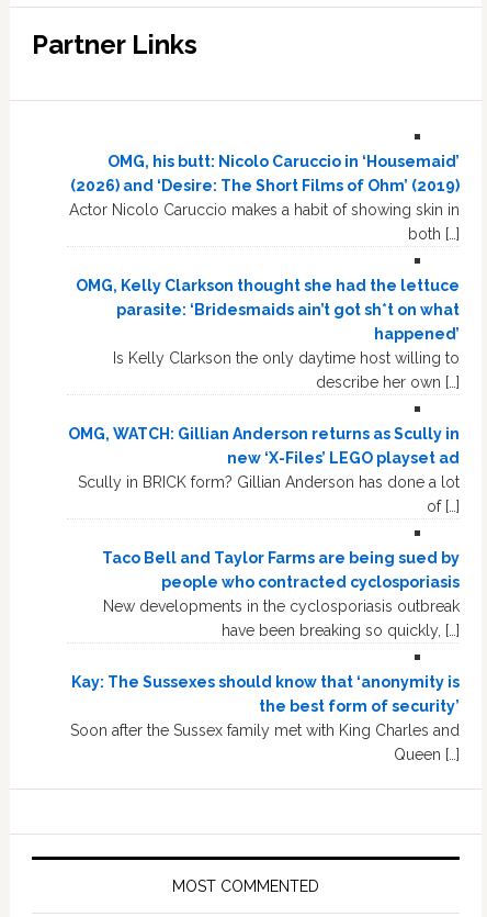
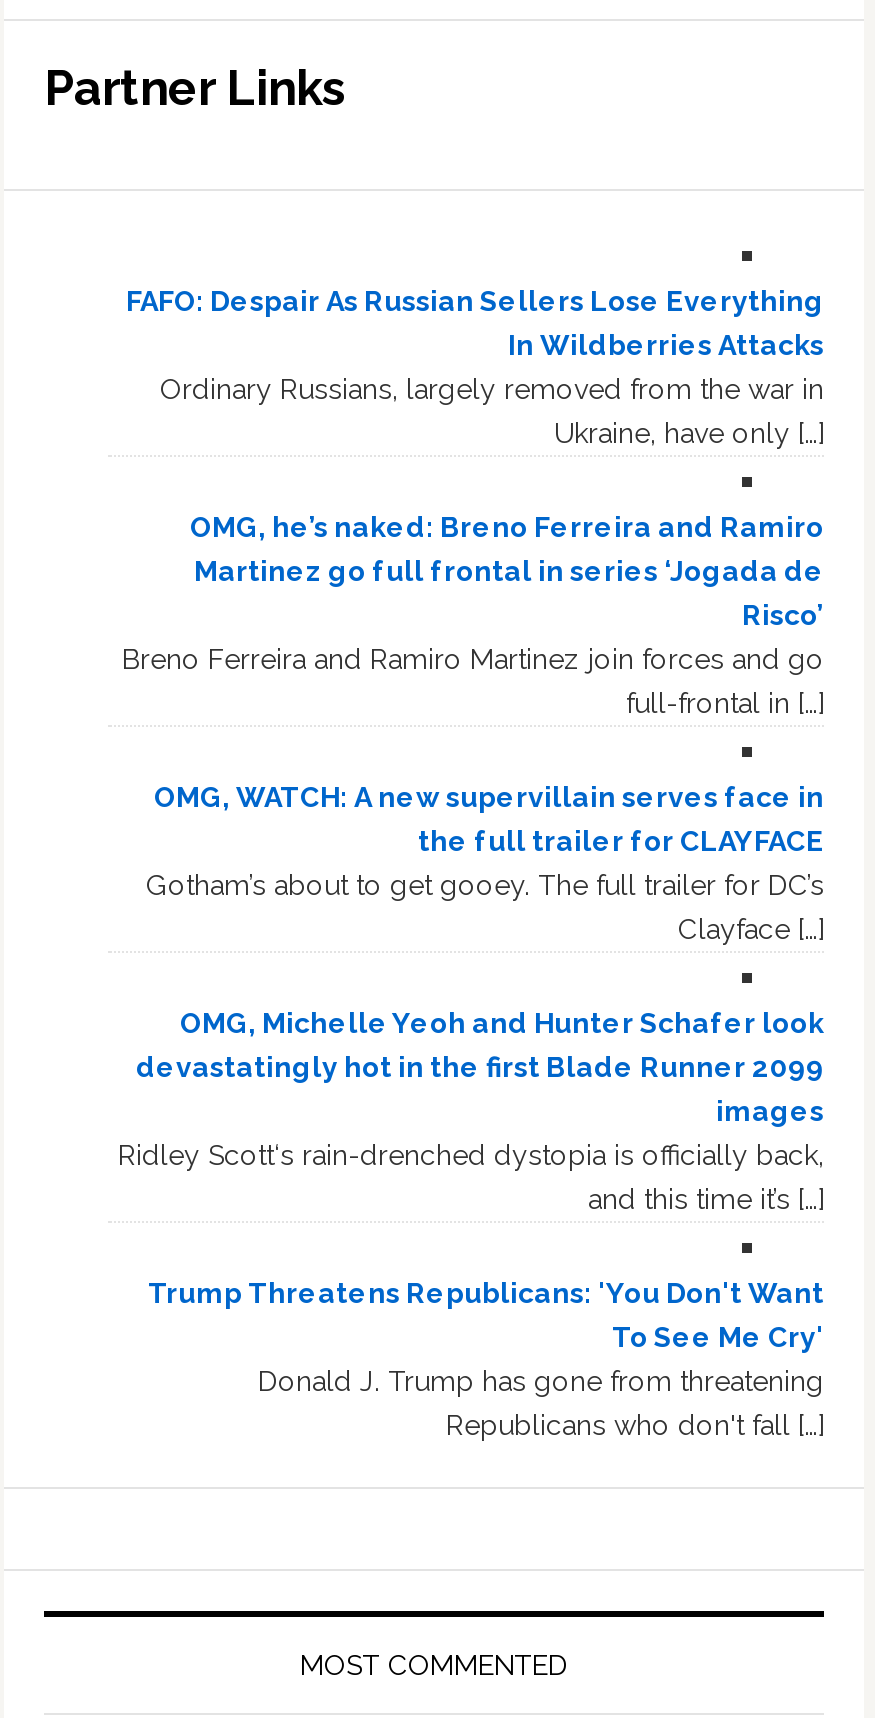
- OMG, his butt: Nicolo Caruccio in ‘Housemaid’
- (2026) and ‘Desire: The Short Films of Ohm’ (2019)
- Actor Nicolo Caruccio makes a habit of showing skin in
- both […]
+ FAFO: Despair As Russian Sellers Lose Everything
+ In Wildberries Attacks
+ Ordinary Russians, largely removed from the war in
+ Ukraine, have only […]

- OMG, Kelly Clarkson thought she had the lettuce
- parasite: ‘Bridesmaids ain’t got sh*t on what
- happened’
- Is Kelly Clarkson the only daytime host willing to
- describe her own […]
+ OMG, he’s naked: Breno Ferreira and Ramiro
+ Martinez go full frontal in series ‘Jogada de
+ Risco’
+ Breno Ferreira and Ramiro Martinez join forces and go
+ full-frontal in […]

- OMG, WATCH: Gillian Anderson returns as Scully in
- new ‘X-Files’ LEGO playset ad
- Scully in BRICK form? Gillian Anderson has done a lot
- of […]
+ OMG, WATCH: A new supervillain serves face in
+ the full trailer for CLAYFACE
+ Gotham’s about to get gooey. The full trailer for DC’s
+ Clayface […]

- Taco Bell and Taylor Farms are being sued by
- people who contracted cyclosporiasis
- New developments in the cyclosporiasis outbreak
- have been breaking so quickly, […]
+ OMG, Michelle Yeoh and Hunter Schafer look
+ devastatingly hot in the first Blade Runner 2099
+ images
+ Ridley Scott‘s rain-drenched dystopia is officially back,
+ and this time it’s […]

- Kay: The Sussexes should know that ‘anonymity is
- the best form of security’
- Soon after the Sussex family met with King Charles and
- Queen […]
+ Trump Threatens Republicans: 'You Don't Want
+ To See Me Cry'
+ Donald J. Trump has gone from threatening
+ Republicans who don't fall […]
